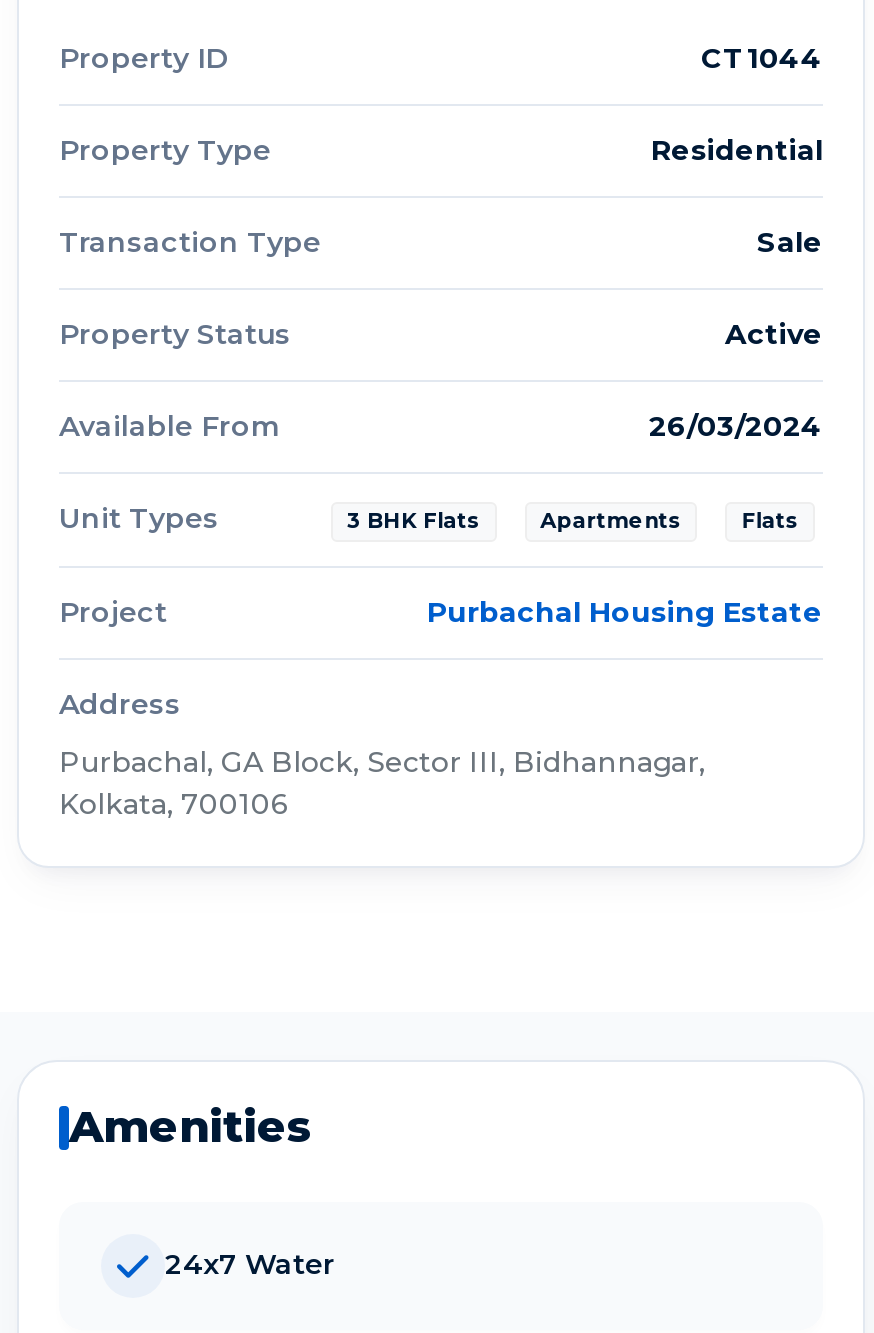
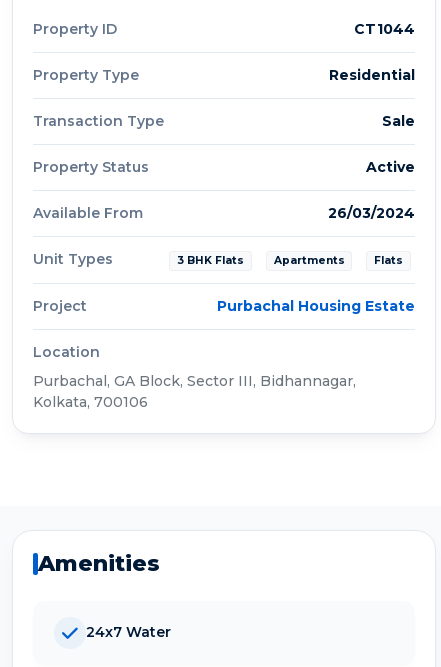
- Address
+ Location
